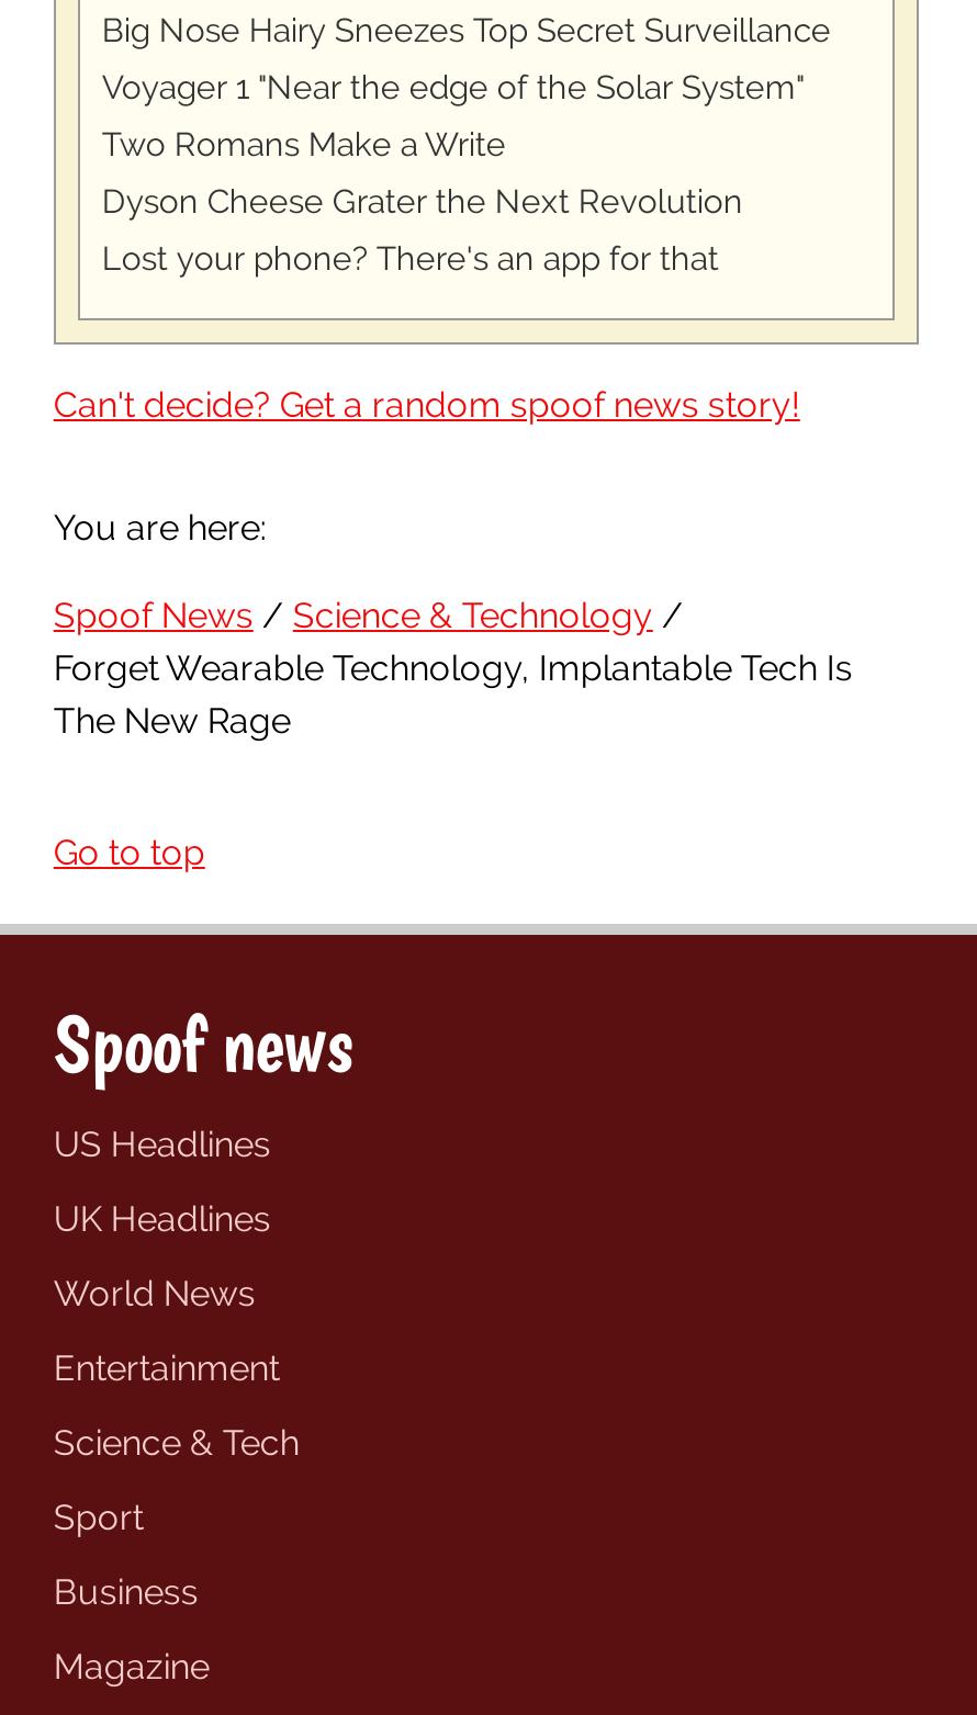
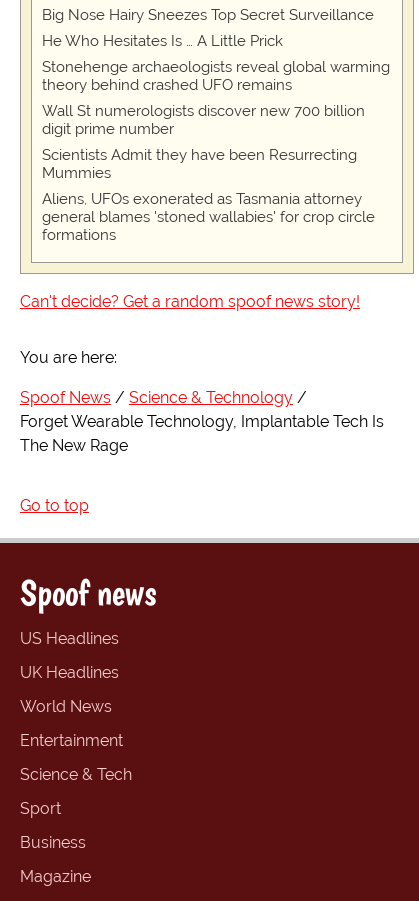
- Voyager 1 "Near the edge of the Solar System"
- Two Romans Make a Write
- Dyson Cheese Grater the Next Revolution
- Lost your phone? There's an app for that
+ He Who Hesitates Is … A Little Prick
+ Stonehenge archaeologists reveal global warming
+ theory behind crashed UFO remains
+ Wall St numerologists discover new 700 billion
+ digit prime number
+ Scientists Admit they have been Resurrecting
+ Mummies
+ Aliens, UFOs exonerated as Tasmania attorney
+ general blames 'stoned wallabies' for crop circle
+ formations
